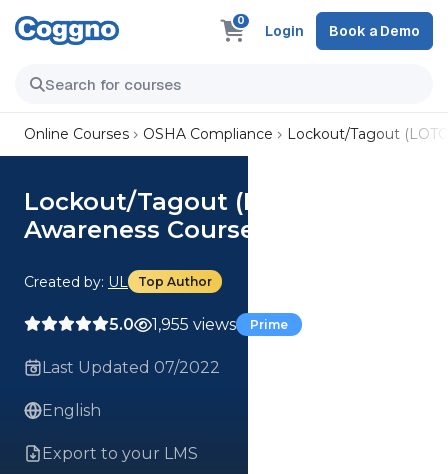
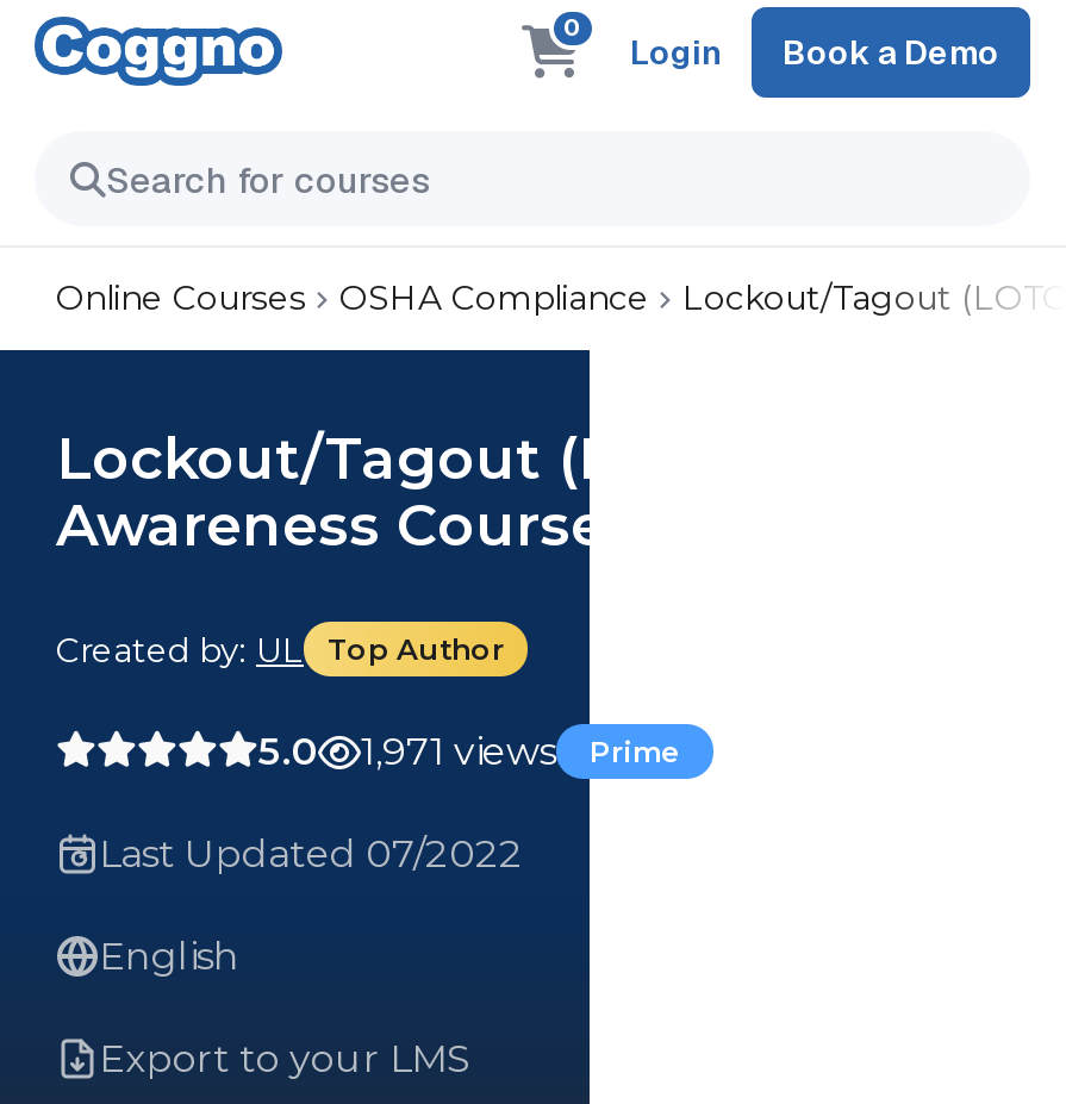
- 5.0 1,955 views Prime
+ 5.0 1,971 views Prime
